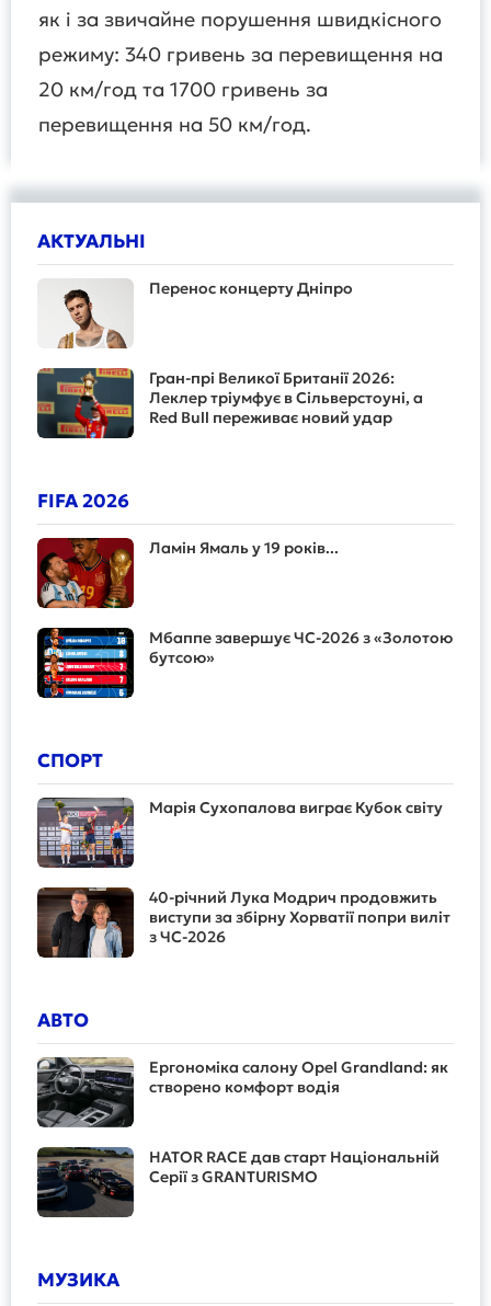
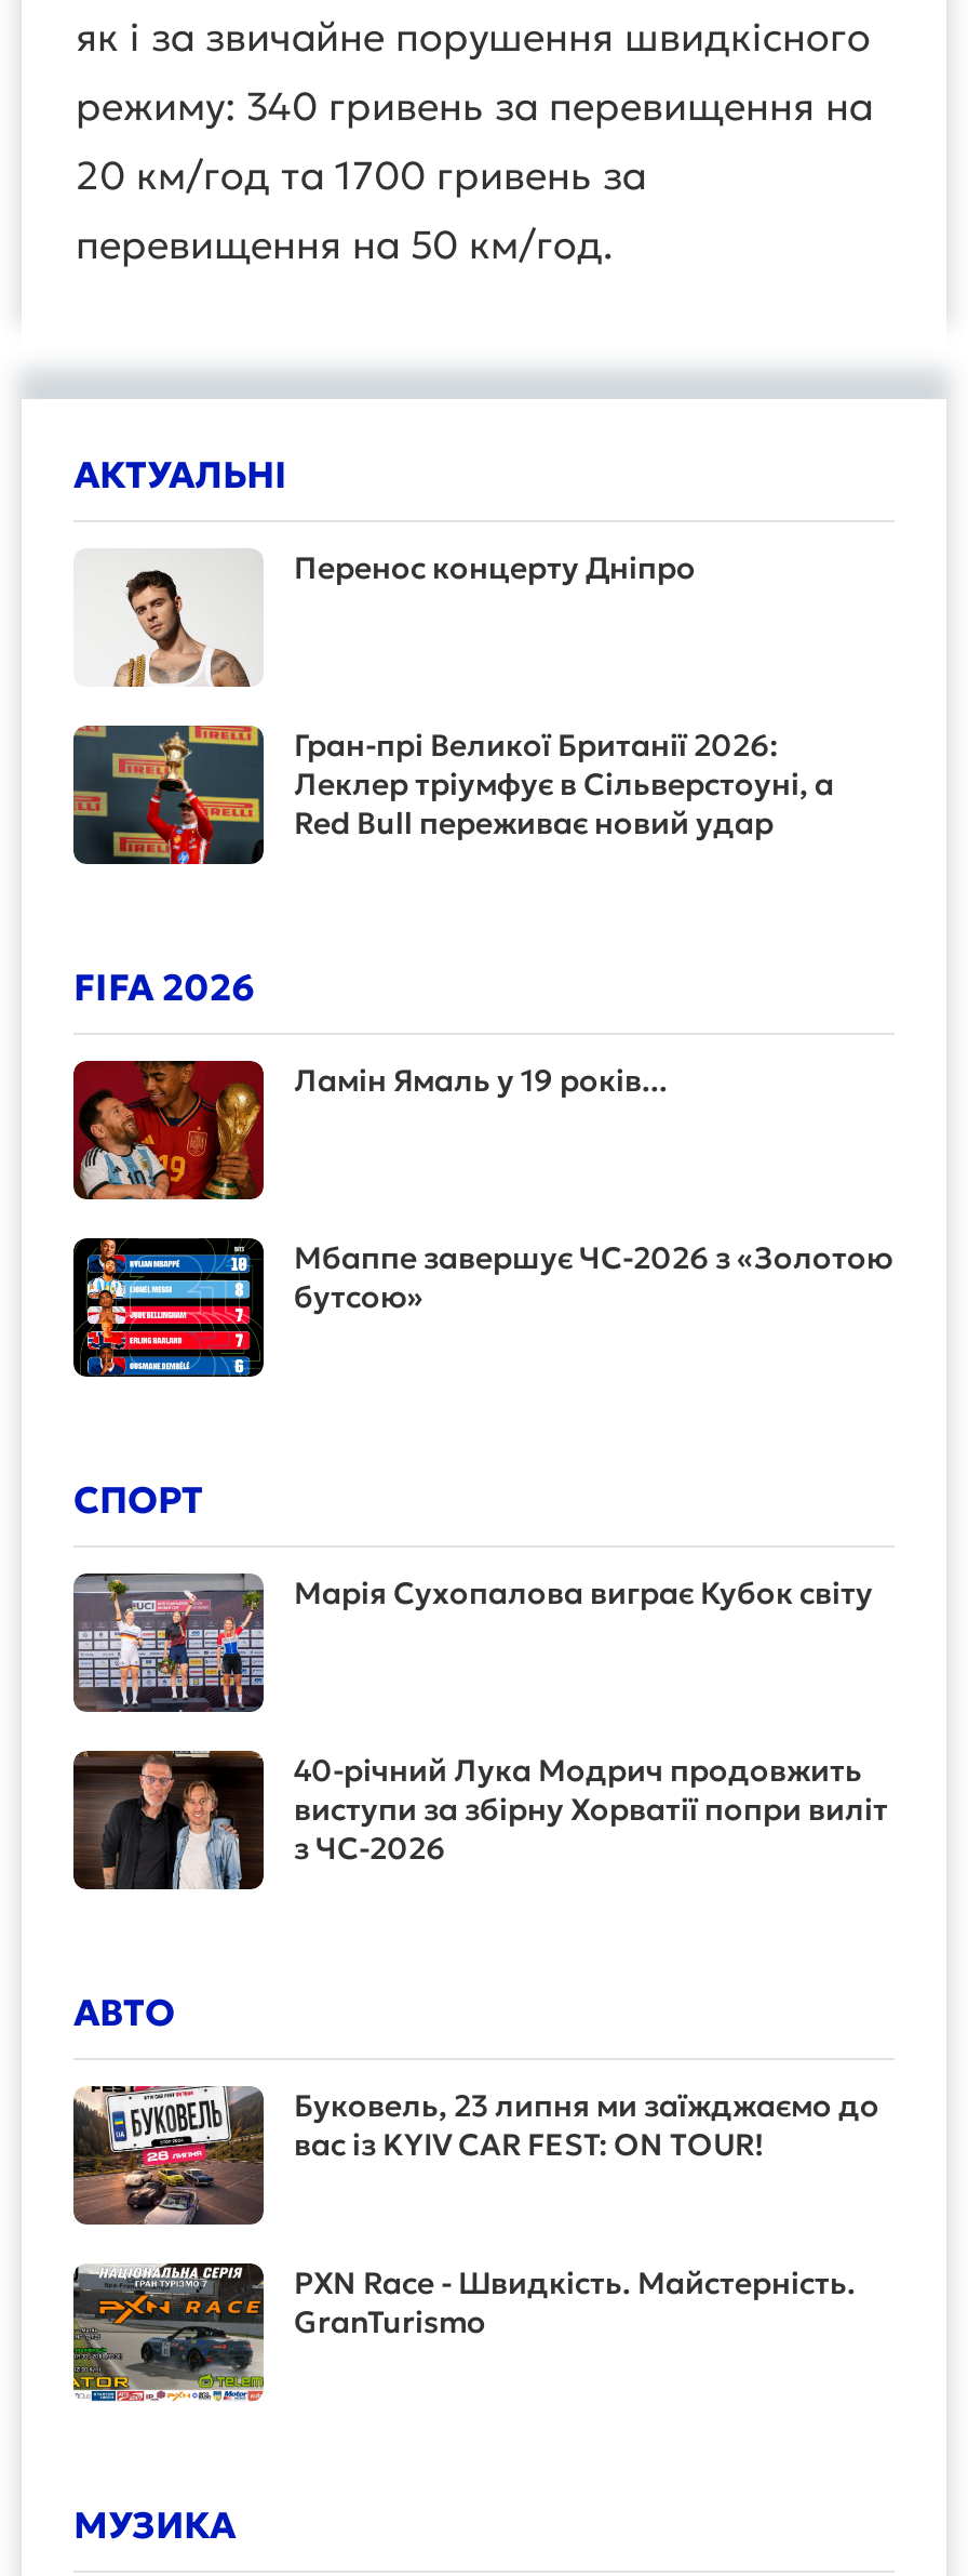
- [image]
- Ергономіка салону Opel Grandland: як
- створено комфорт водія
+ [image]
+ Буковель, 23 липня ми заїжджаємо до
+ вас із KYIV CAR FEST: ON TOUR!

- [image]
- HATOR RACE дав старт Національній
- Серії з GRANTURISMO
+ [image]
+ PXN Race - Швидкість. Майстерність.
+ GranTurismo
